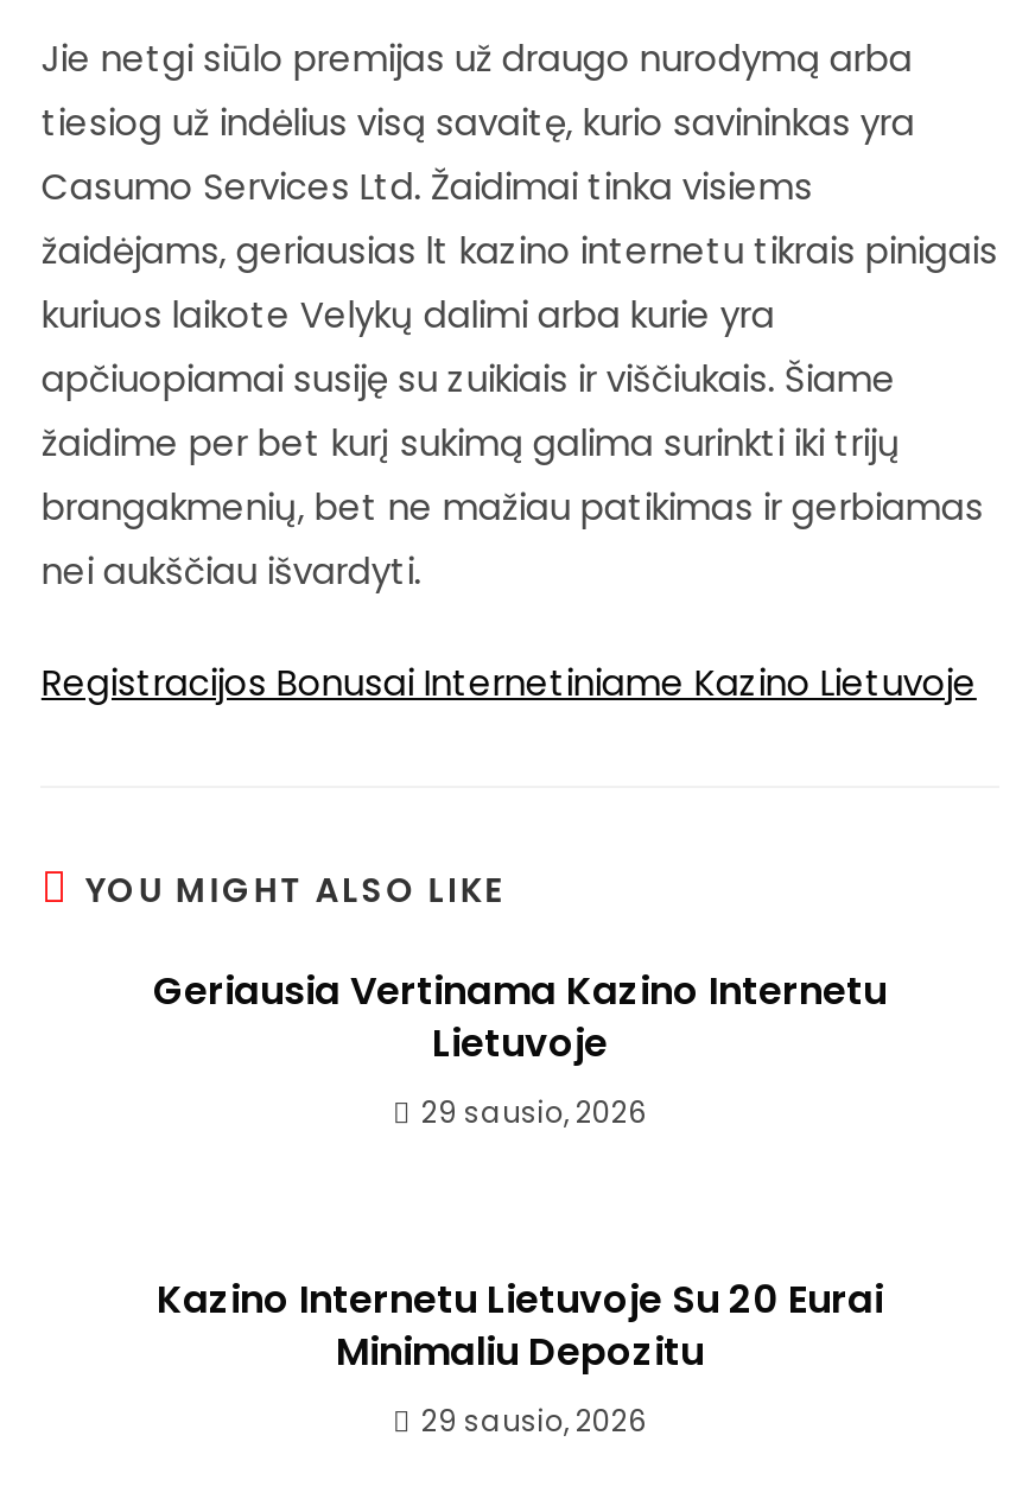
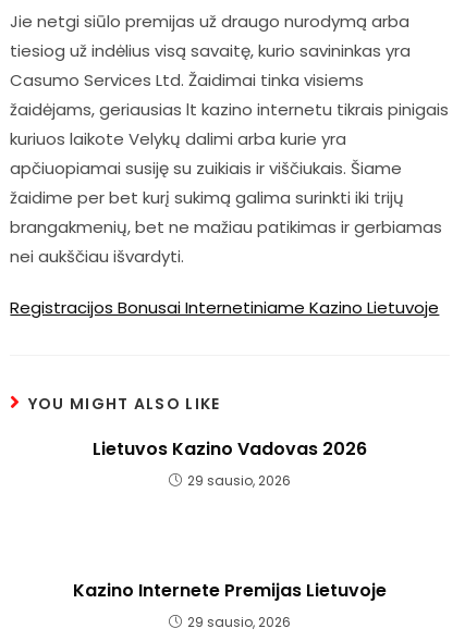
- Geriausia Vertinama Kazino Internetu
- Lietuvoje
+ Lietuvos Kazino Vadovas 2026

- Kazino Internetu Lietuvoje Su 20 Eurai
- Minimaliu Depozitu
+ Kazino Internete Premijas Lietuvoje
